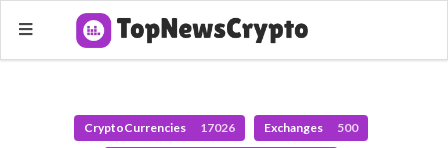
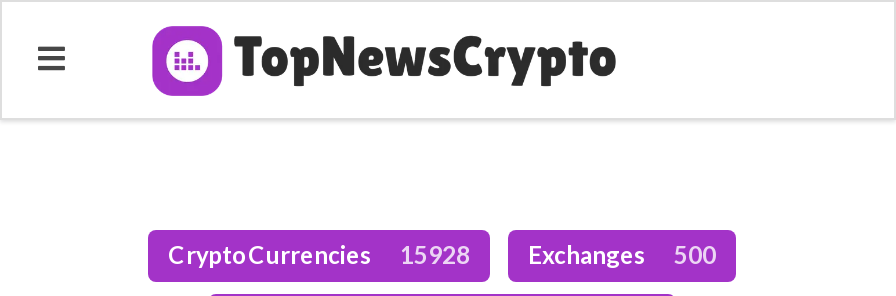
- CryptoCurrencies 17026 Exchanges 500
+ CryptoCurrencies 15928 Exchanges 500
